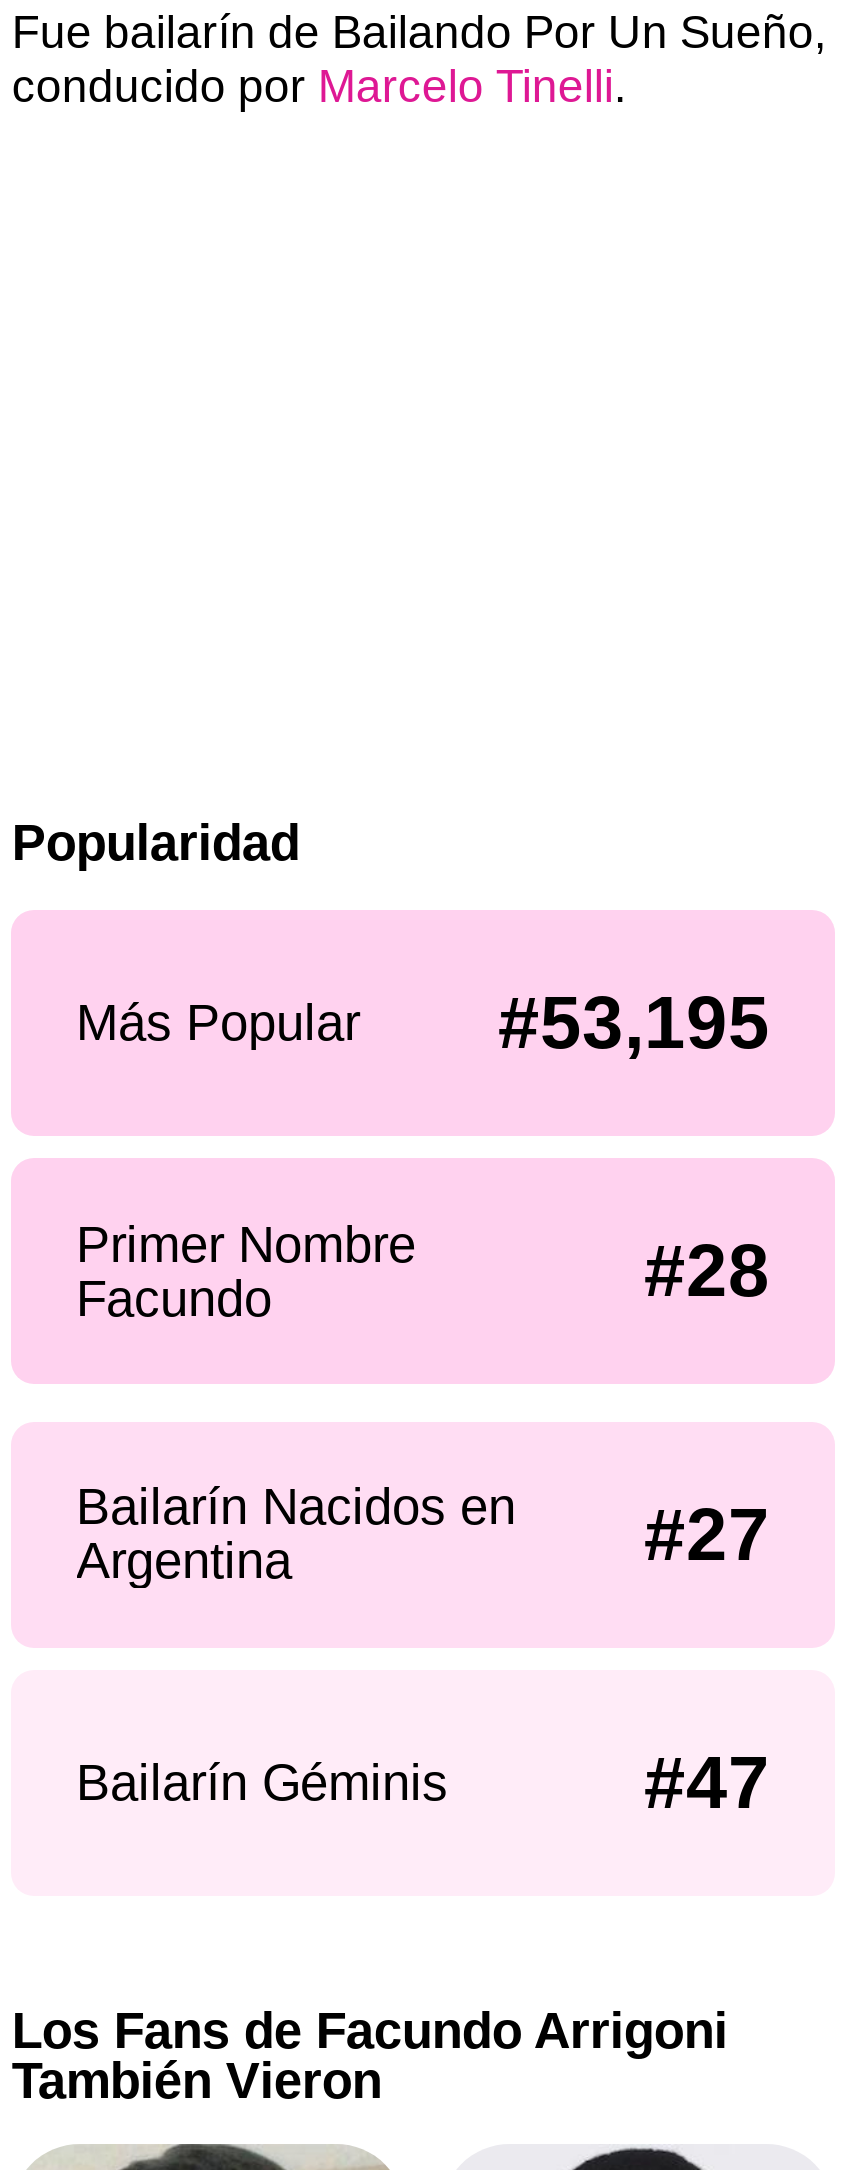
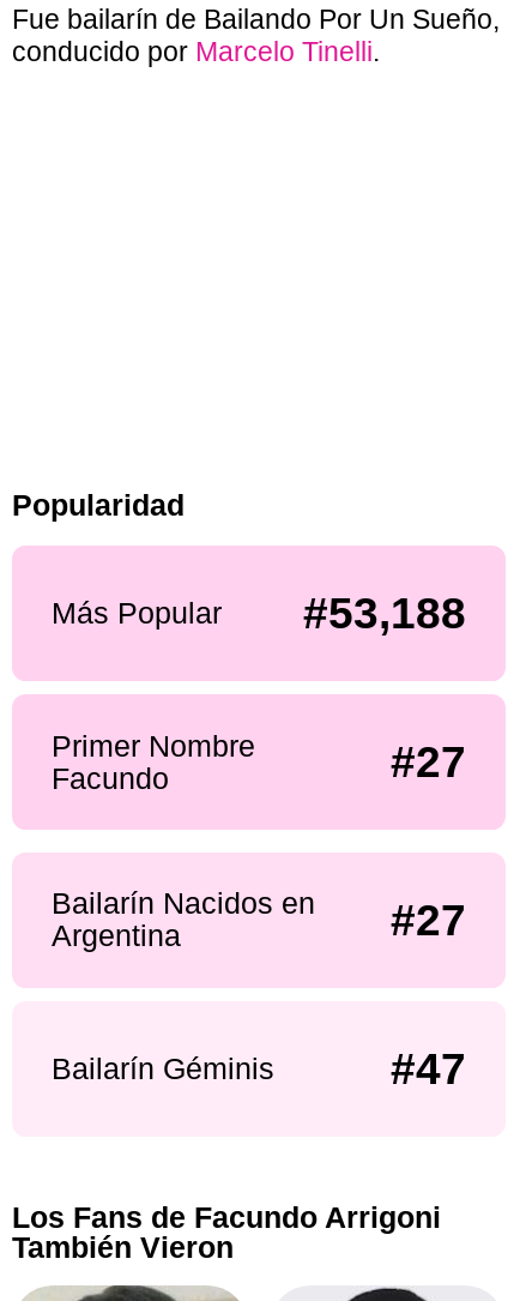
- #53,195
+ #53,188

- #28
+ #27
